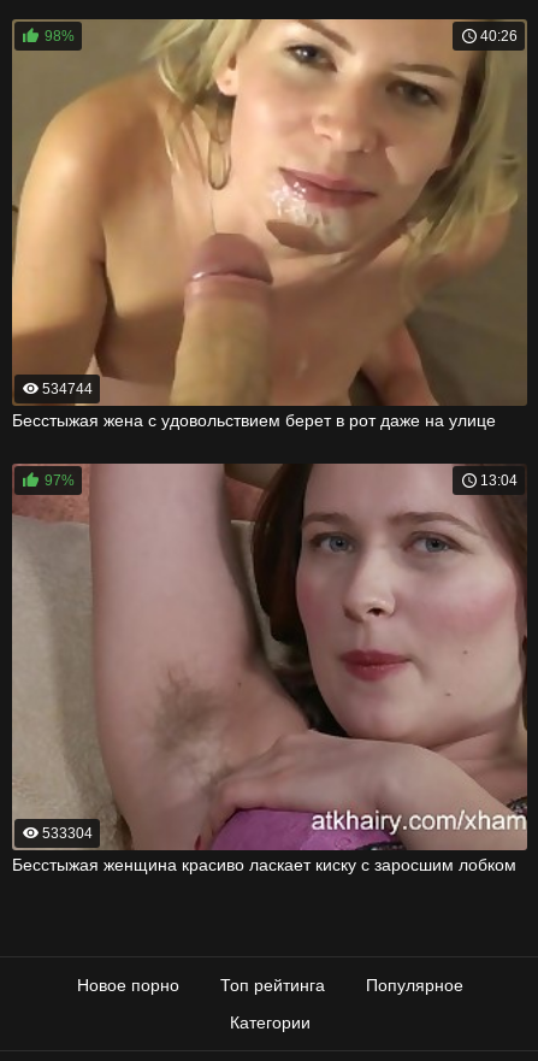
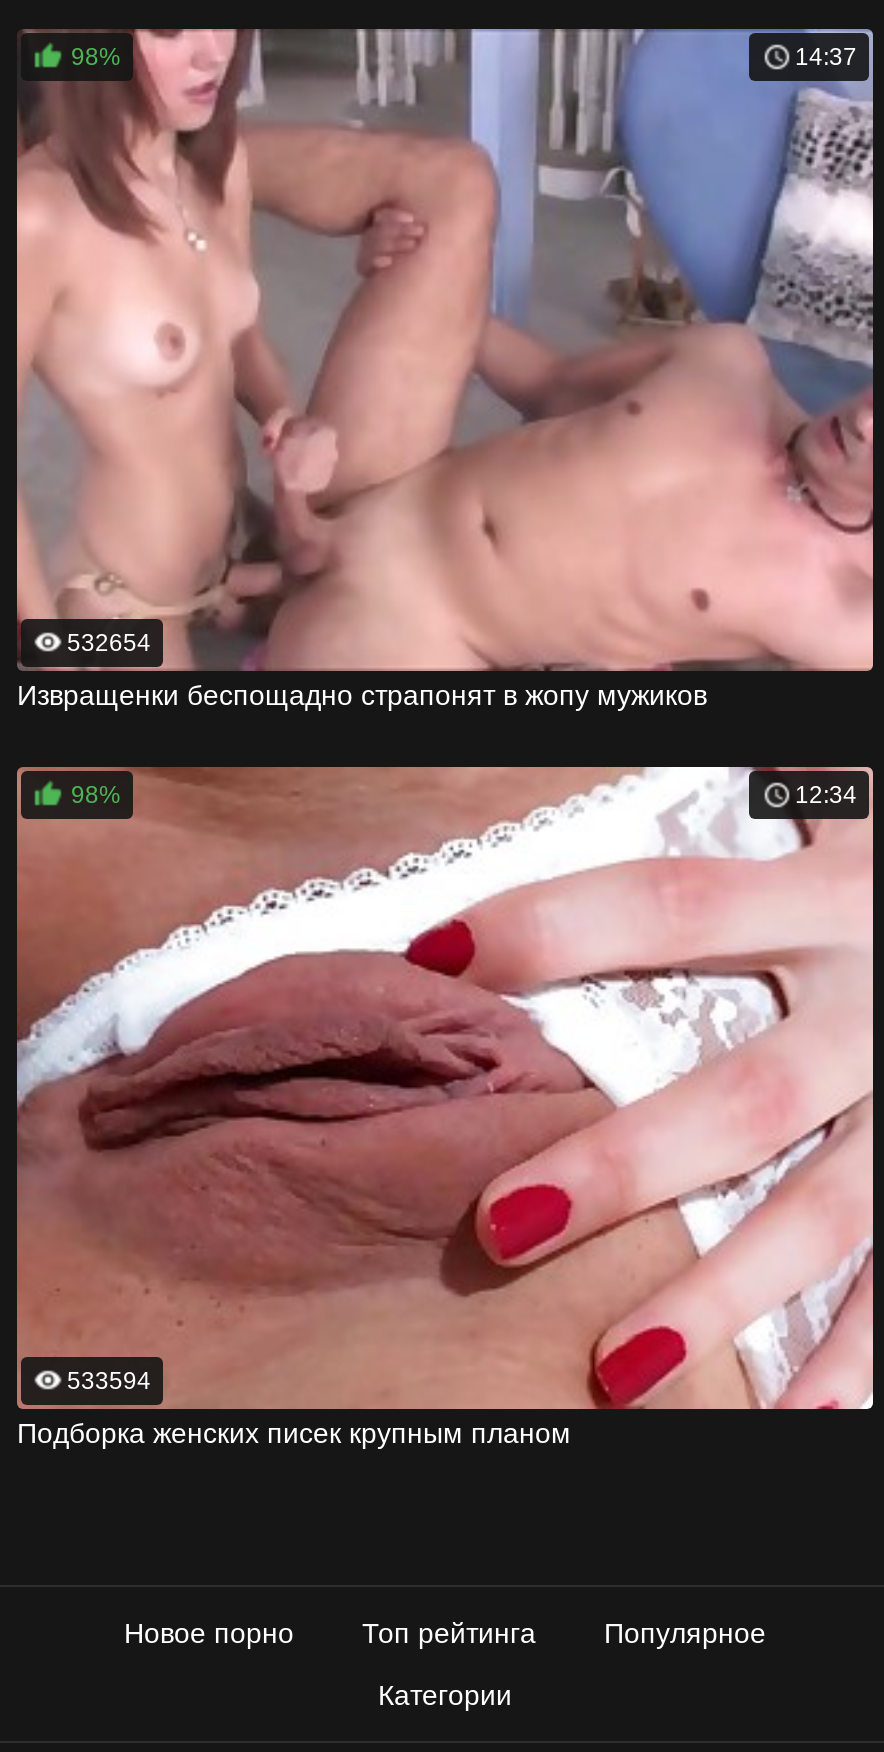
- [image]
- 40:26
+ [image]
+ 14:37

- 534744
+ 532654

- Бесстыжая жена с удовольствием берет в рот даже на улице
+ Извращенки беспощадно страпонят в жопу мужиков

- [image]
- 97%
- 13:04
+ [image]
+ 98%
+ 12:34

- 533304
+ 533594

- Бесстыжая женщина красиво ласкает киску с заросшим лобком
+ Подборка женских писек крупным планом
